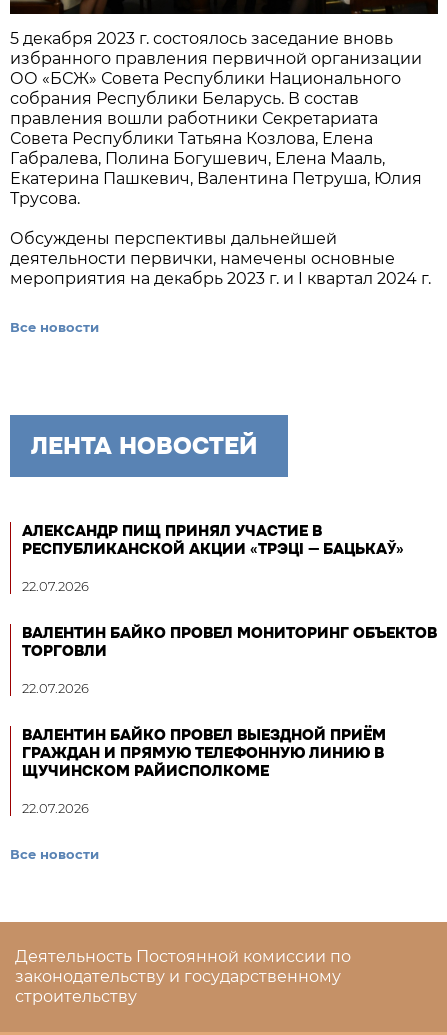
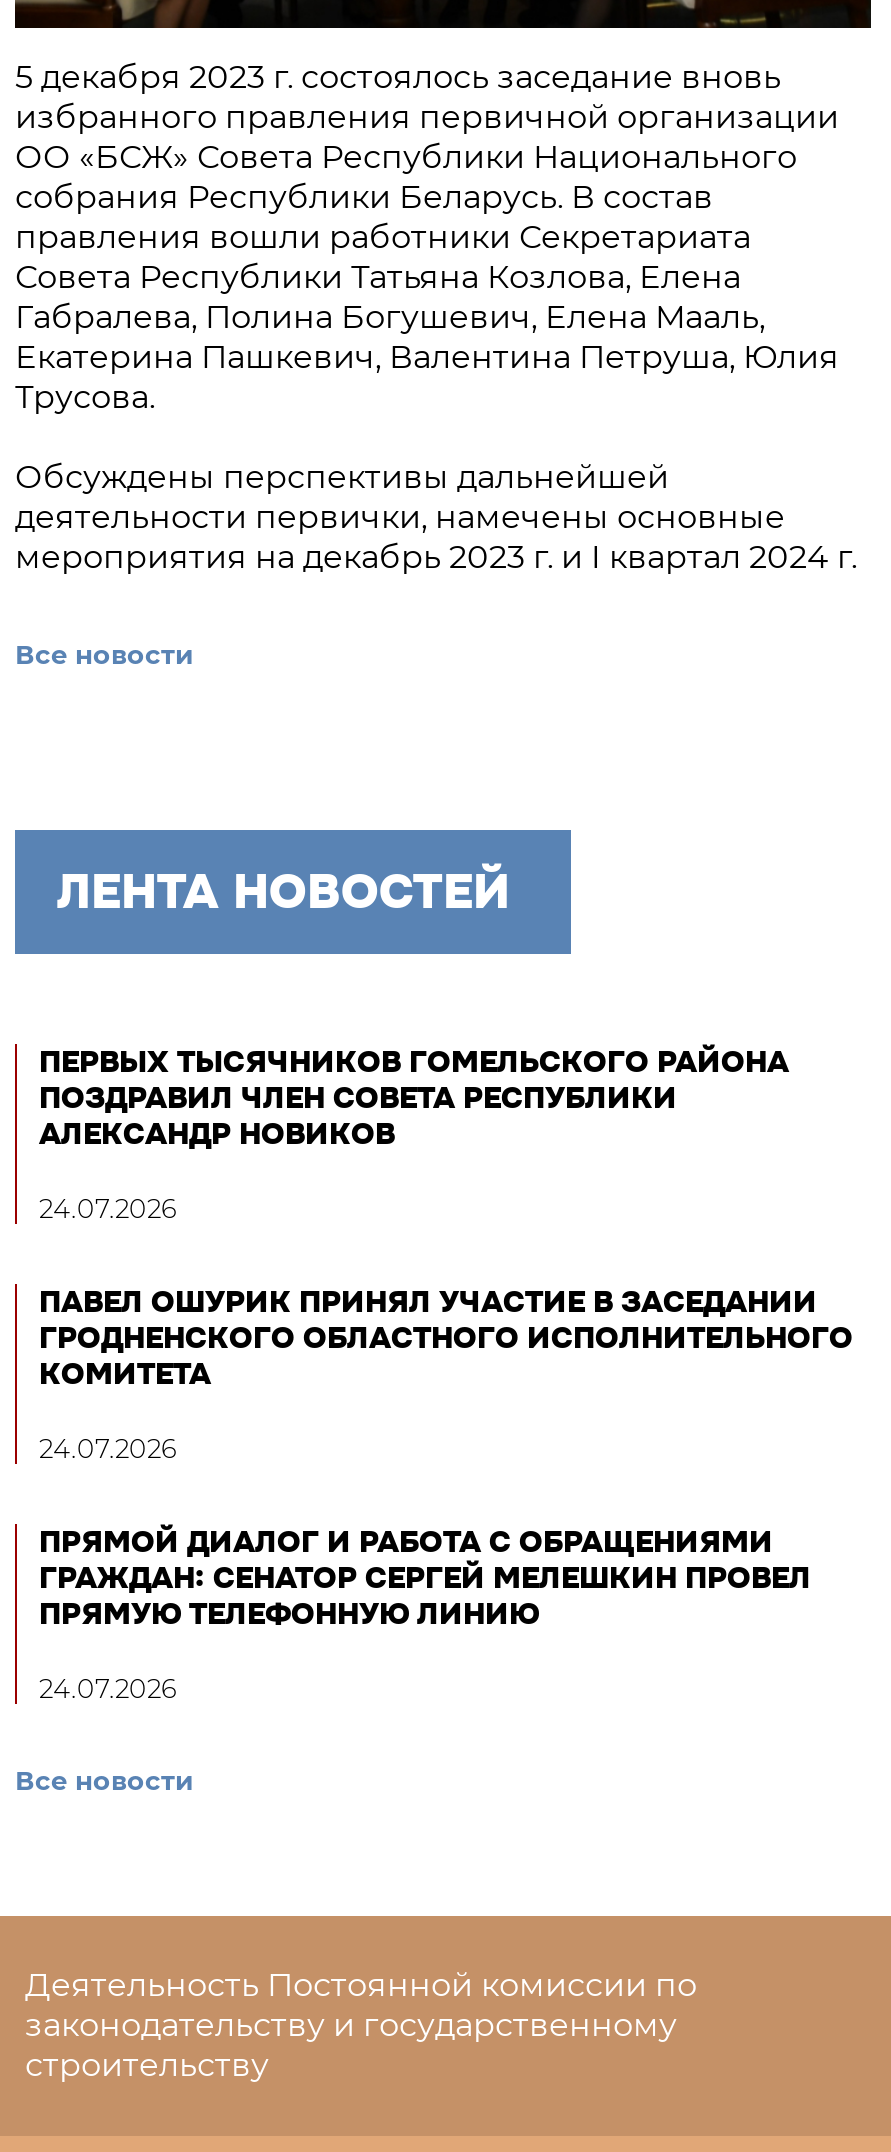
- АЛЕКСАНДР ПИЩ ПРИНЯЛ УЧАСТИЕ В
- РЕСПУБЛИКАНСКОЙ АКЦИИ «ТРЭЦІ — БАЦЬКАЎ»
+ ПЕРВЫХ ТЫСЯЧНИКОВ ГОМЕЛЬСКОГО РАЙОНА
+ ПОЗДРАВИЛ ЧЛЕН СОВЕТА РЕСПУБЛИКИ
+ АЛЕКСАНДР НОВИКОВ

- 22.07.2026
+ 24.07.2026

- ВАЛЕНТИН БАЙКО ПРОВЕЛ МОНИТОРИНГ ОБЪЕКТОВ
- ТОРГОВЛИ
+ ПАВЕЛ ОШУРИК ПРИНЯЛ УЧАСТИЕ В ЗАСЕДАНИИ
+ ГРОДНЕНСКОГО ОБЛАСТНОГО ИСПОЛНИТЕЛЬНОГО
+ КОМИТЕТА

- 22.07.2026
+ 24.07.2026

- ВАЛЕНТИН БАЙКО ПРОВЕЛ ВЫЕЗДНОЙ ПРИЁМ
- ГРАЖДАН И ПРЯМУЮ ТЕЛЕФОННУЮ ЛИНИЮ В
- ЩУЧИНСКОМ РАЙИСПОЛКОМЕ
+ ПРЯМОЙ ДИАЛОГ И РАБОТА С ОБРАЩЕНИЯМИ
+ ГРАЖДАН: СЕНАТОР СЕРГЕЙ МЕЛЕШКИН ПРОВЕЛ
+ ПРЯМУЮ ТЕЛЕФОННУЮ ЛИНИЮ

- 22.07.2026
+ 24.07.2026
